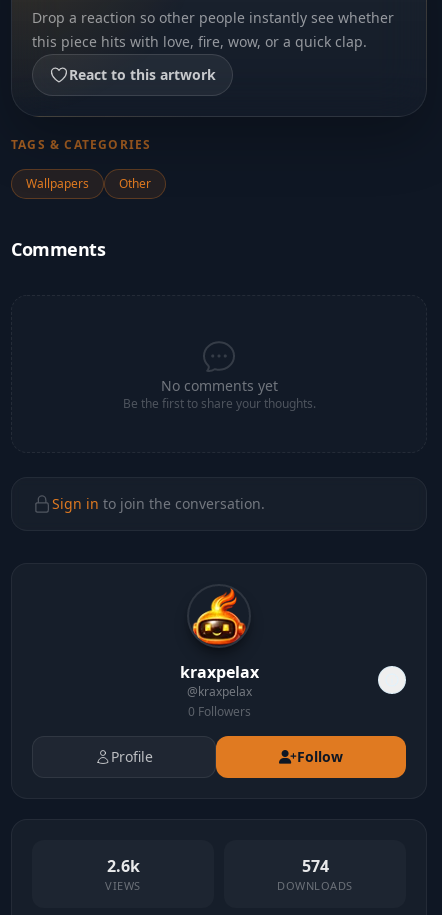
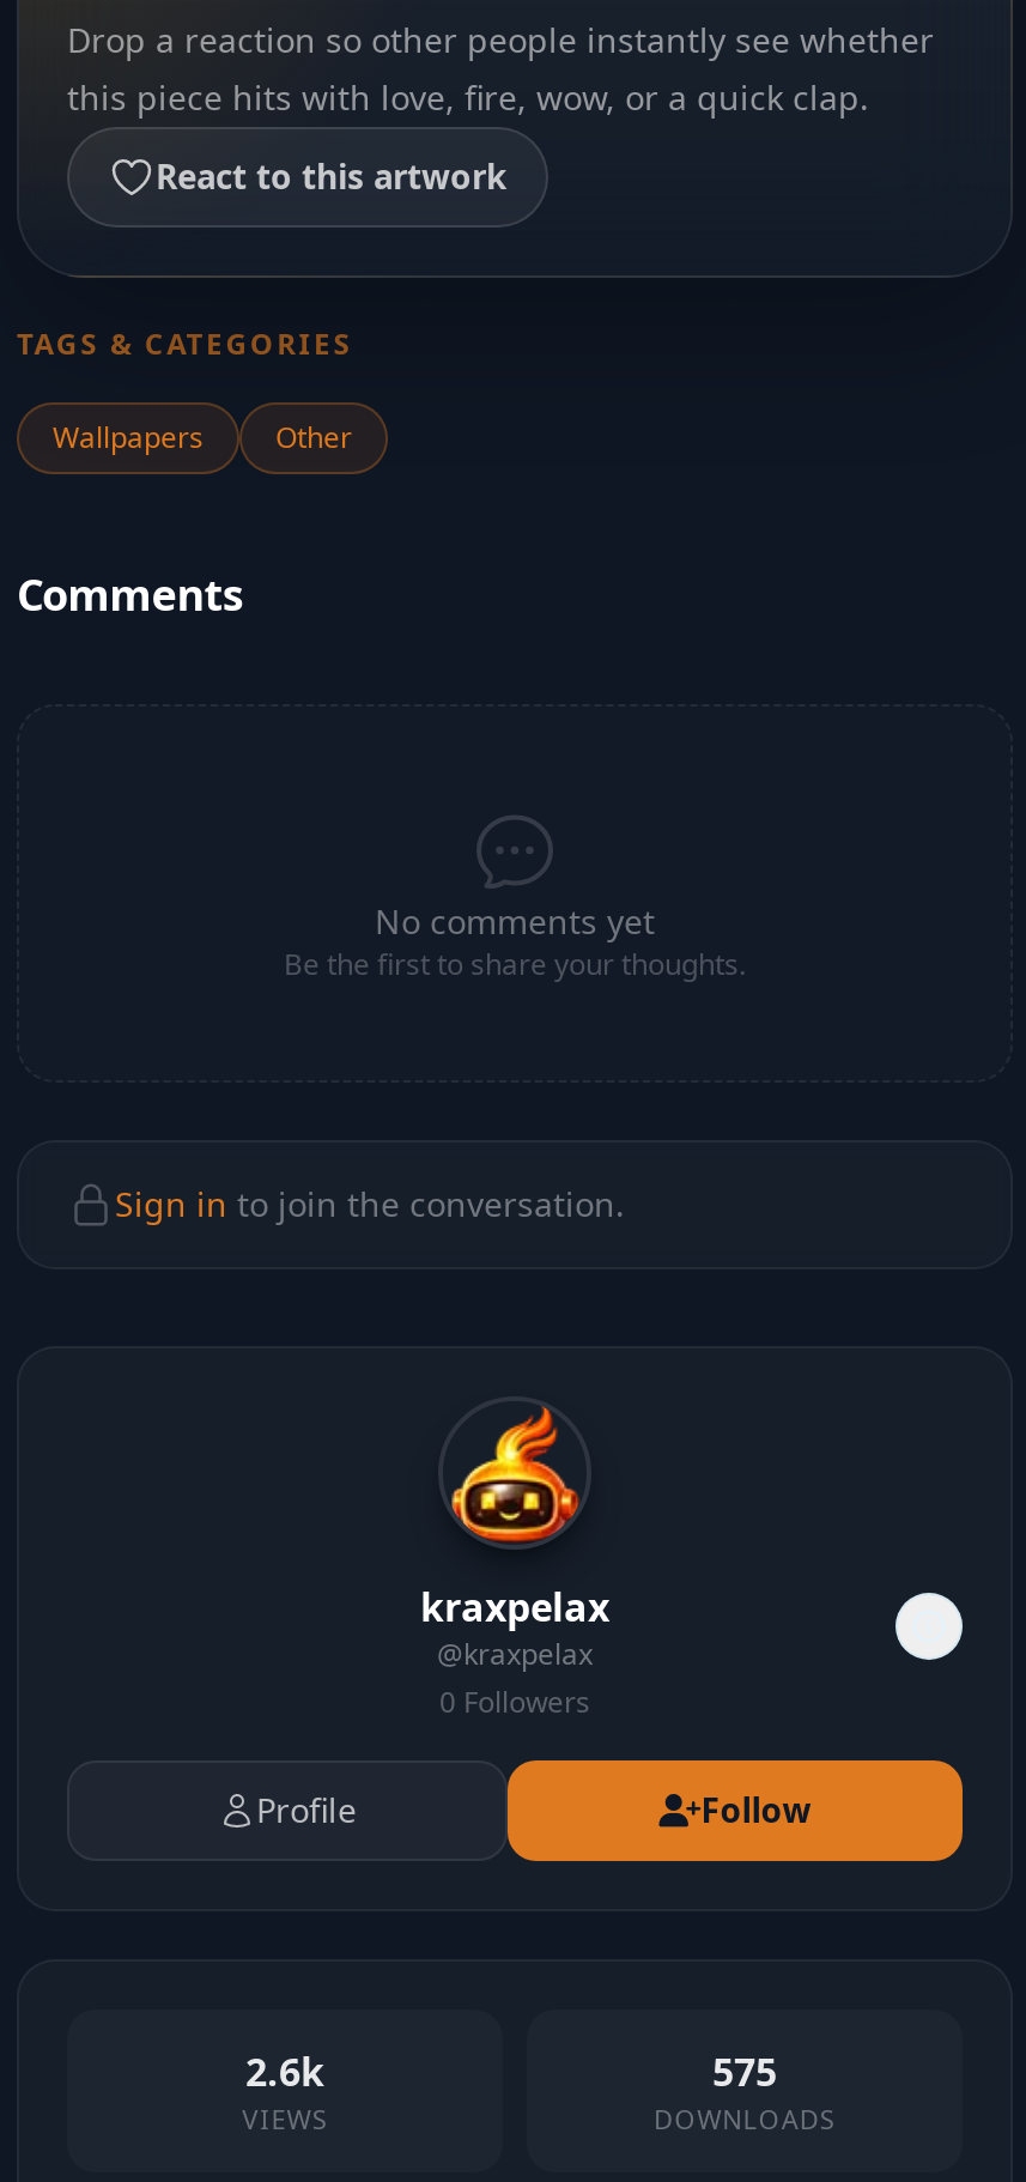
- 574
+ 575
